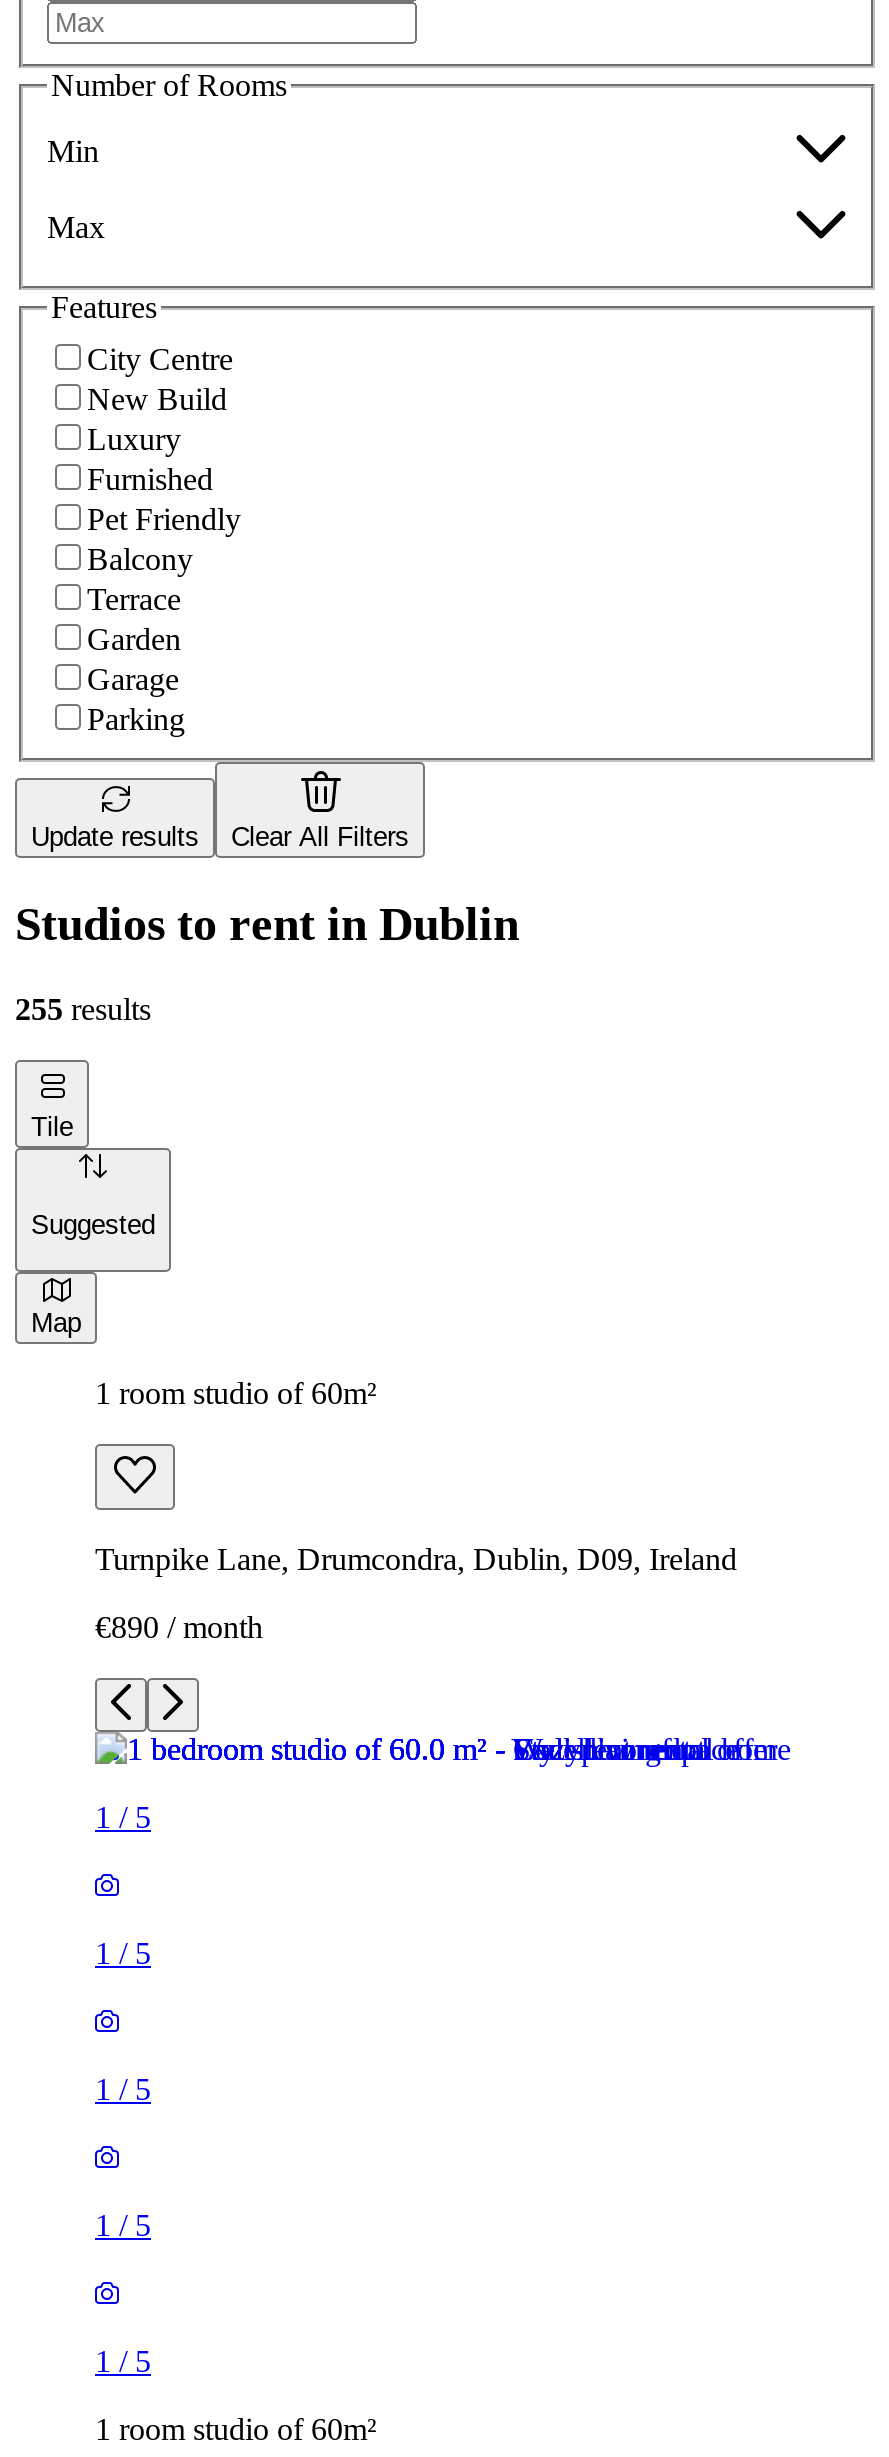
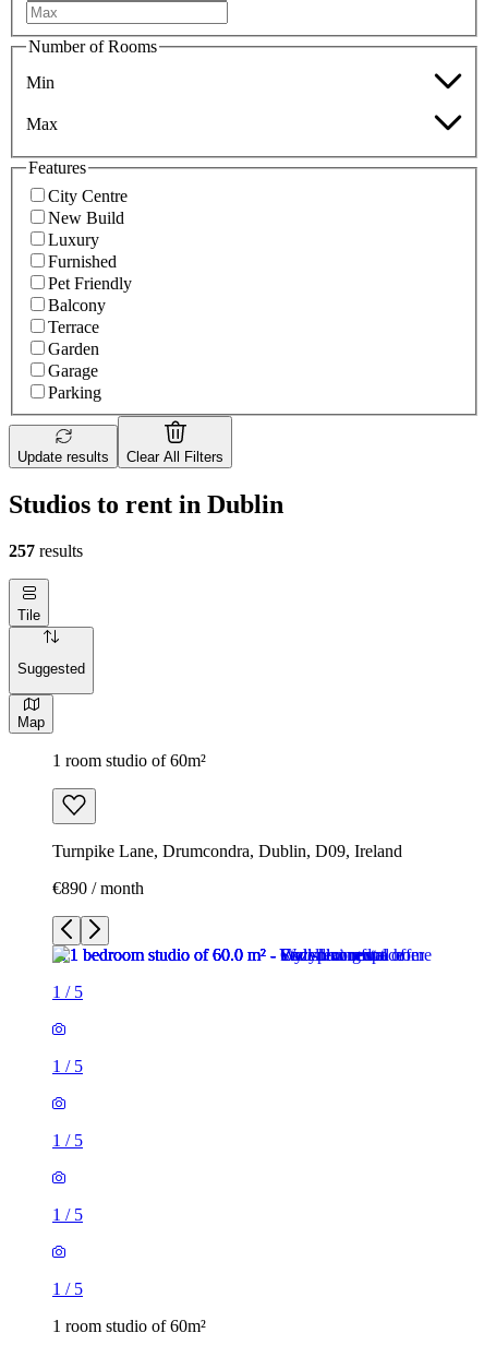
- 255 results
+ 257 results
